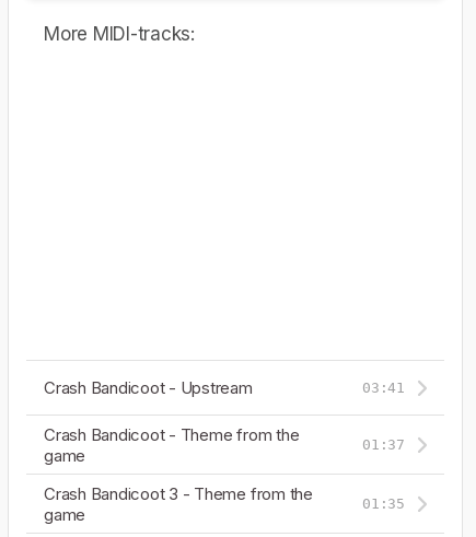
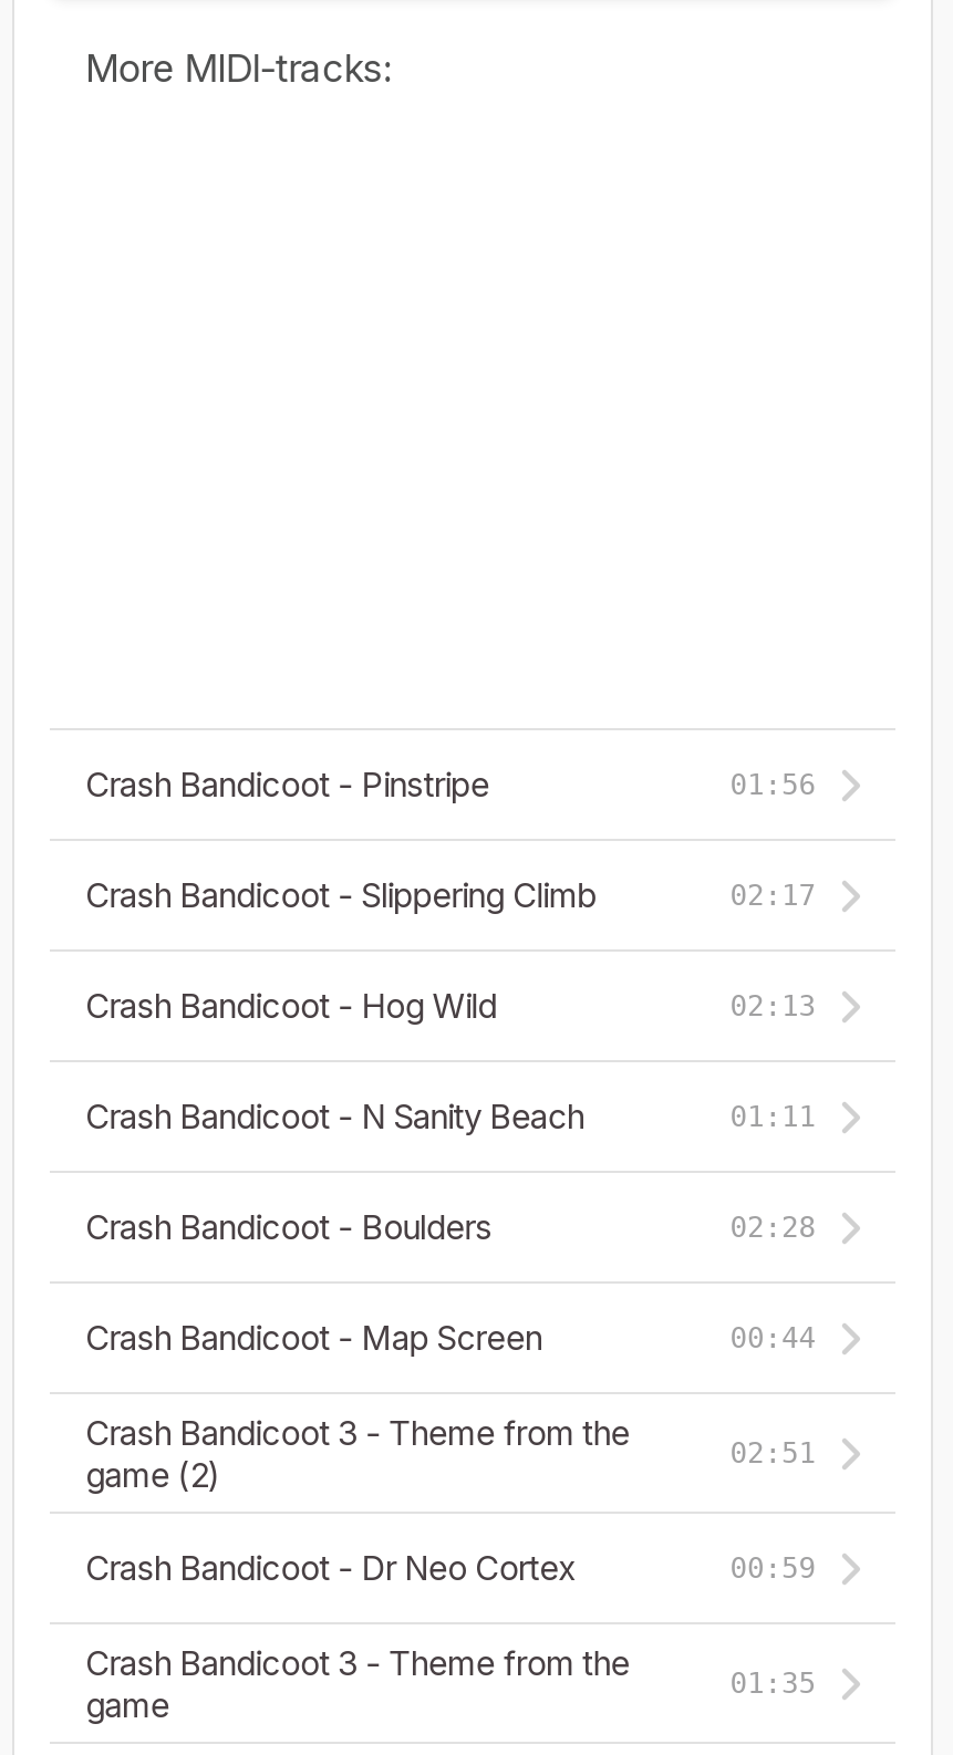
- Crash Bandicoot - Upstream
- 03:41
- Crash Bandicoot - Theme from the
- game
- 01:37
+ Crash Bandicoot - Pinstripe
+ 01:56
+ Crash Bandicoot - Slippering Climb
+ 02:17
+ Crash Bandicoot - Hog Wild
+ 02:13
+ Crash Bandicoot - N Sanity Beach
+ 01:11
+ Crash Bandicoot - Boulders
+ 02:28
+ Crash Bandicoot - Map Screen
+ 00:44
+ Crash Bandicoot 3 - Theme from the
+ game (2)
+ 02:51
+ Crash Bandicoot - Dr Neo Cortex
+ 00:59
